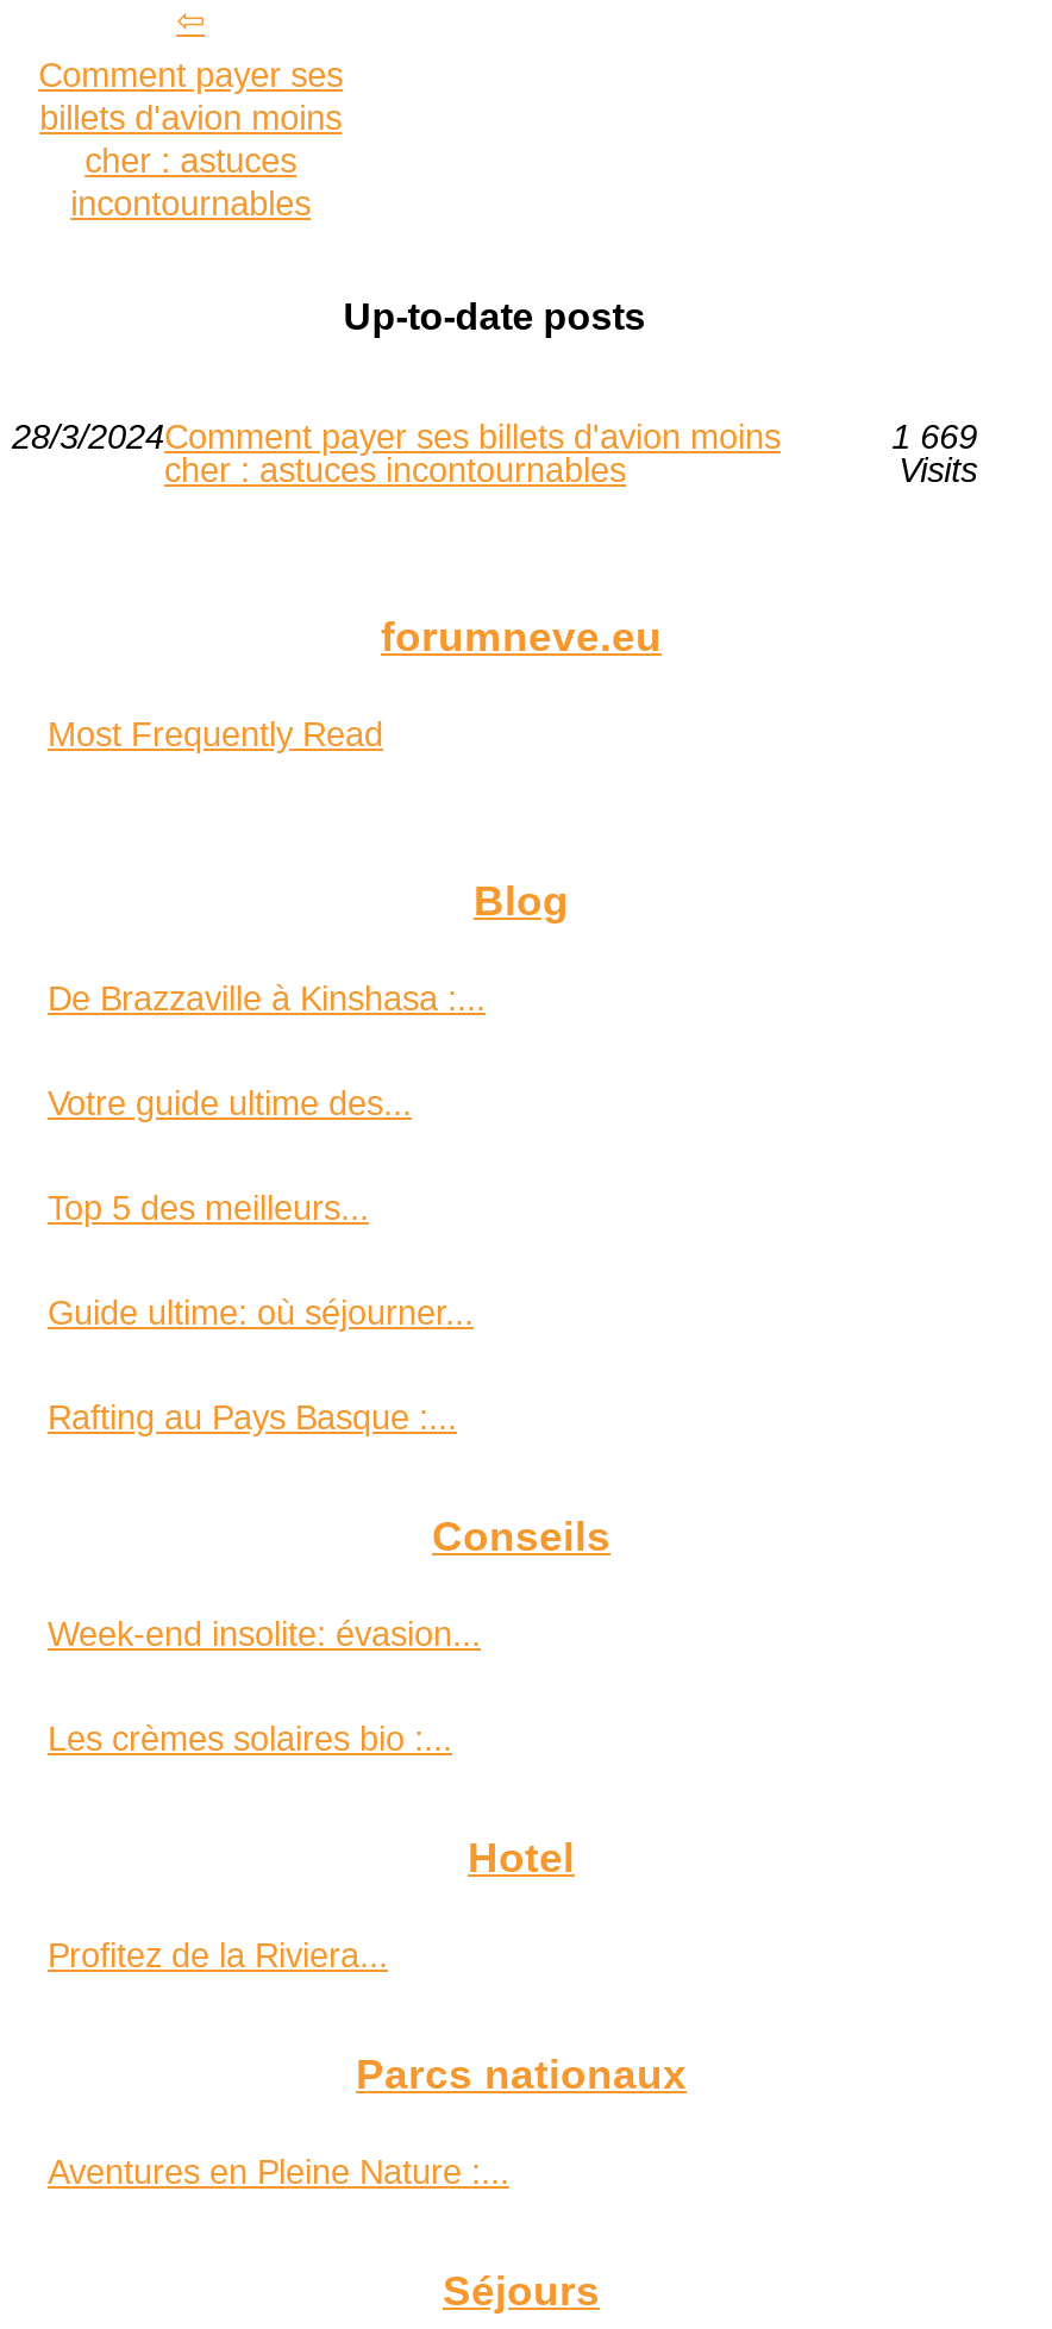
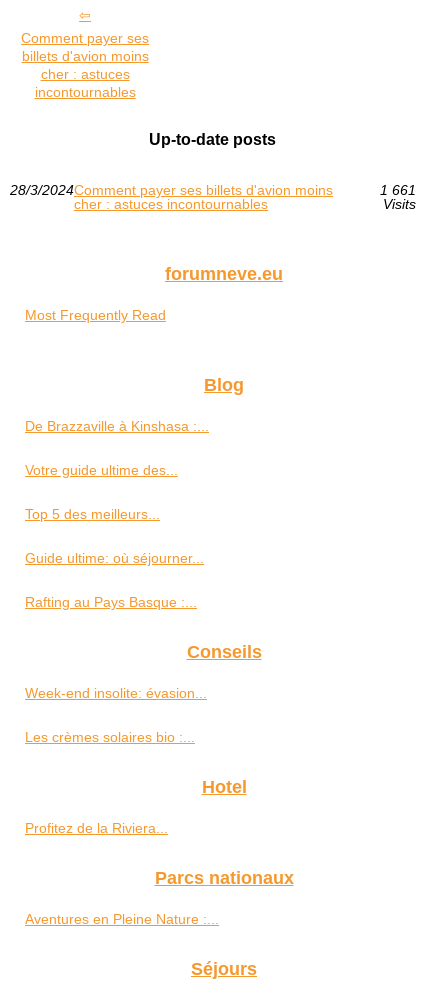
- 1 669
+ 1 661
